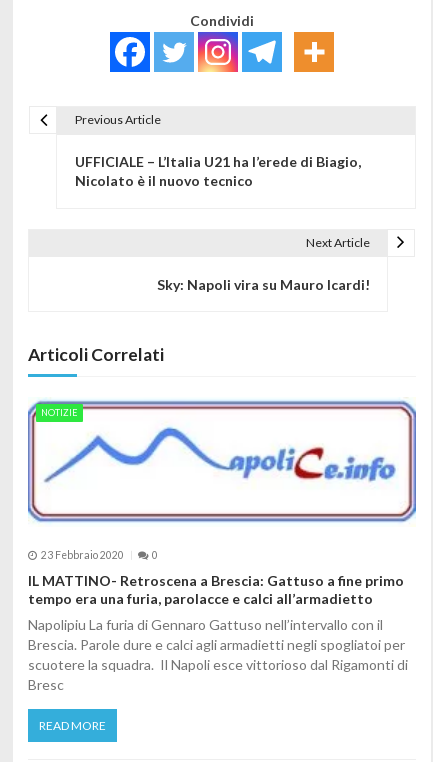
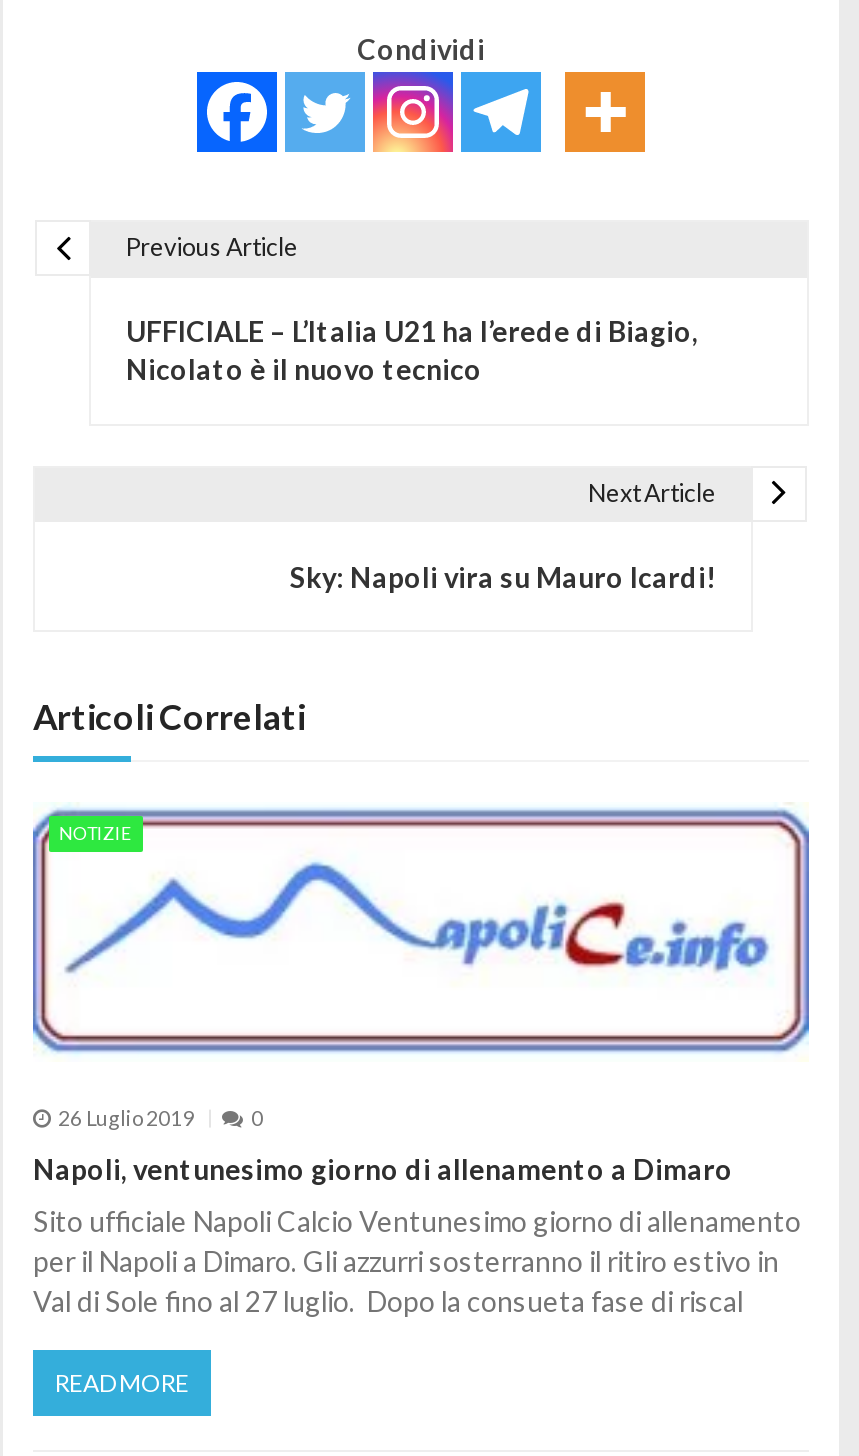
- 23 Febbraio 2020
+ 26 Luglio 2019

- IL MATTINO- Retroscena a Brescia: Gattuso a fine primo
- tempo era una furia, parolacce e calci all’armadietto
+ Napoli, ventunesimo giorno di allenamento a Dimaro

- Napolipiu La furia di Gennaro Gattuso nell’intervallo con il
- Brescia. Parole dure e calci agli armadietti negli spogliatoi per
- scuotere la squadra. Il Napoli esce vittorioso dal Rigamonti di
- Bresc
+ Sito ufficiale Napoli Calcio Ventunesimo giorno di allenamento
+ per il Napoli a Dimaro. Gli azzurri sosterranno il ritiro estivo in
+ Val di Sole fino al 27 luglio. Dopo la consueta fase di riscal
